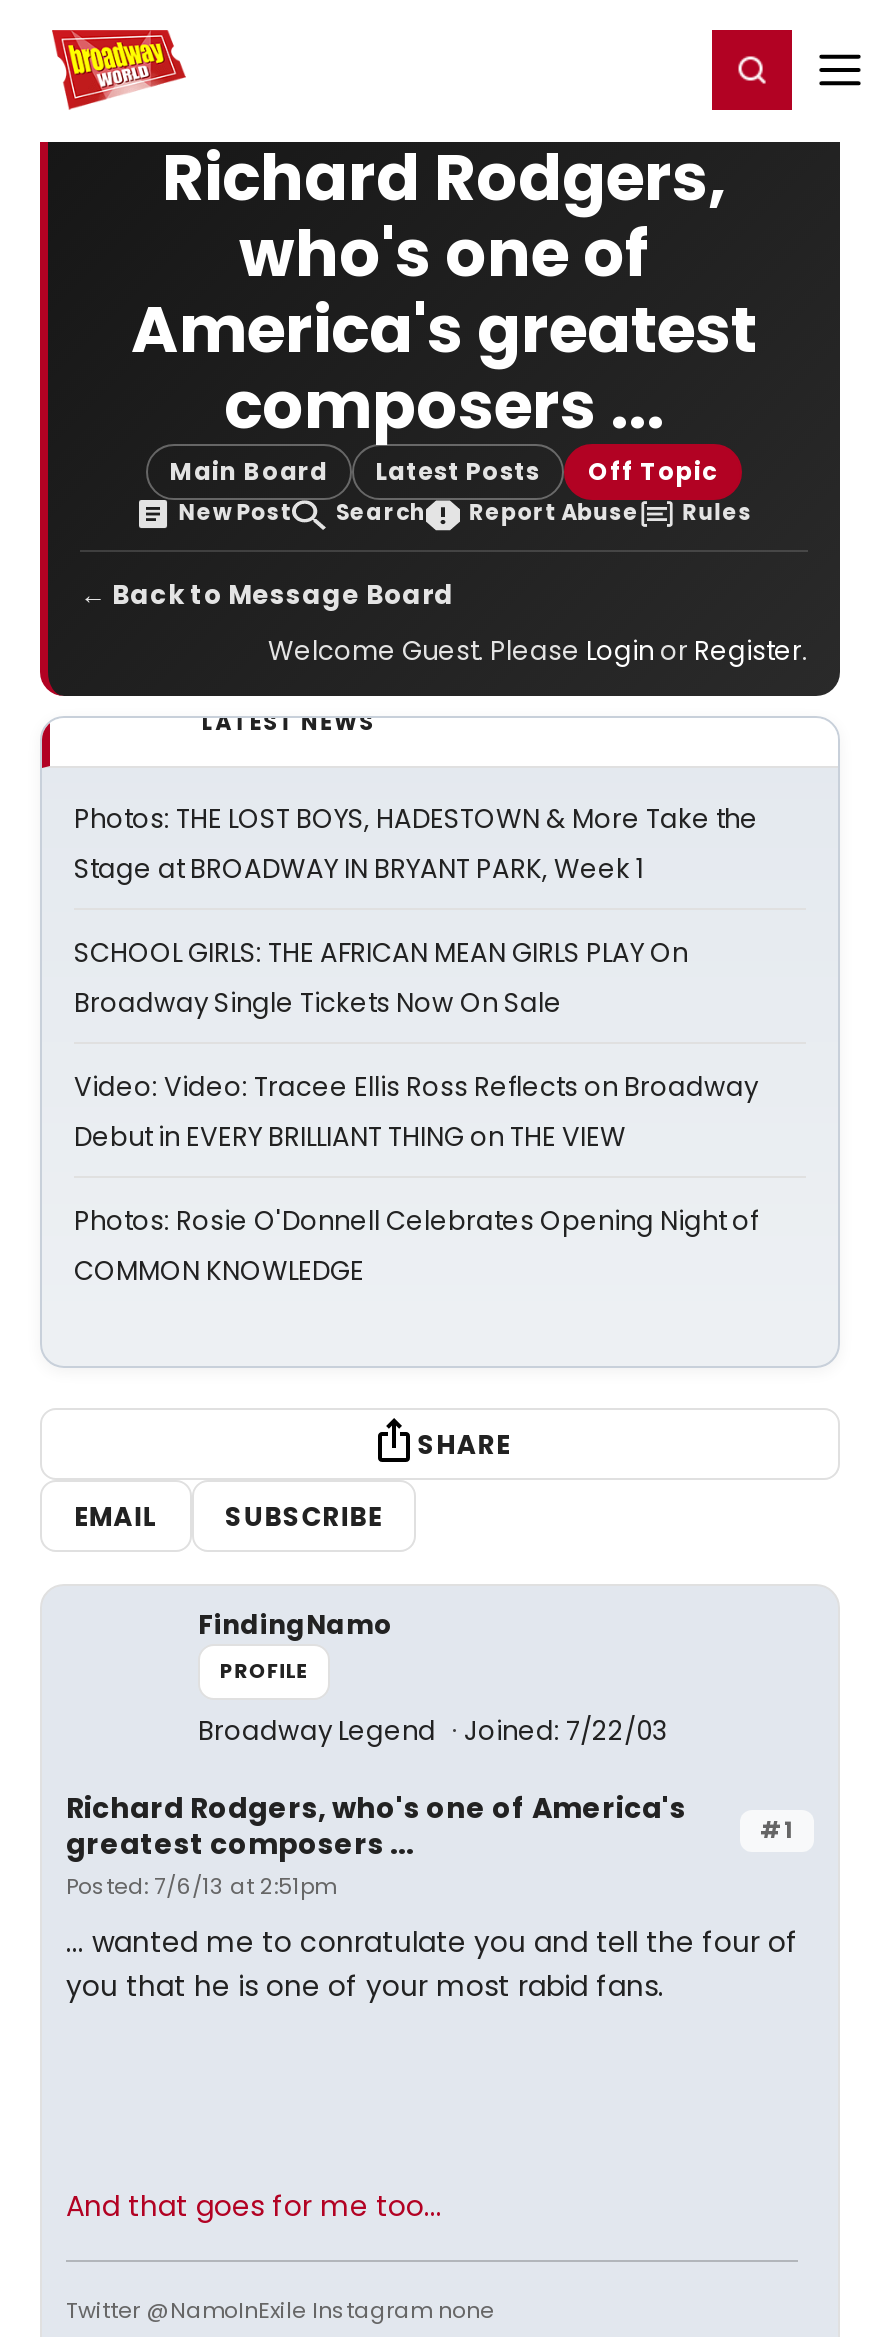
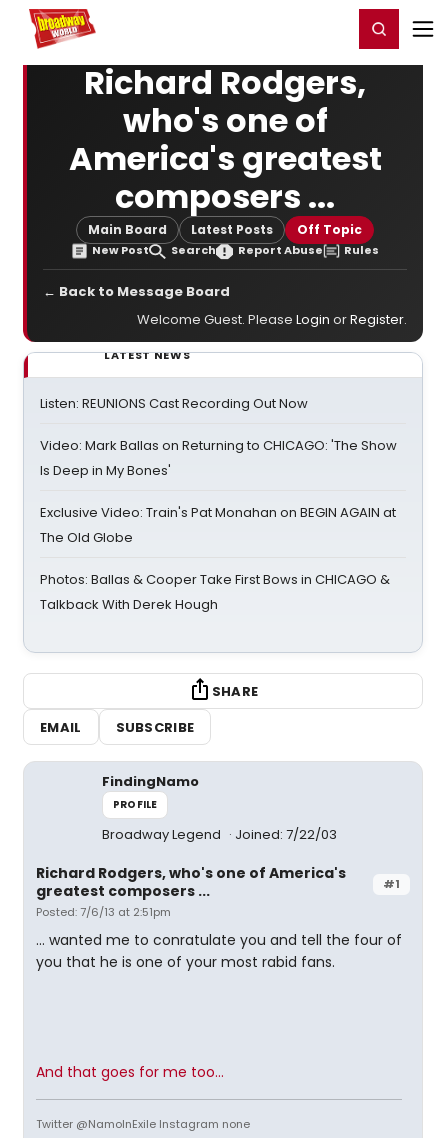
- Photos: THE LOST BOYS, HADESTOWN & More Take the
- Stage at BROADWAY IN BRYANT PARK, Week 1
+ Listen: REUNIONS Cast Recording Out Now

- SCHOOL GIRLS: THE AFRICAN MEAN GIRLS PLAY On
- Broadway Single Tickets Now On Sale
+ Video: Mark Ballas on Returning to CHICAGO: 'The Show
+ Is Deep in My Bones'

- Video: Video: Tracee Ellis Ross Reflects on Broadway
- Debut in EVERY BRILLIANT THING on THE VIEW
+ Exclusive Video: Train's Pat Monahan on BEGIN AGAIN at
+ The Old Globe

- Photos: Rosie O'Donnell Celebrates Opening Night of
- COMMON KNOWLEDGE
+ Photos: Ballas & Cooper Take First Bows in CHICAGO &
+ Talkback With Derek Hough
